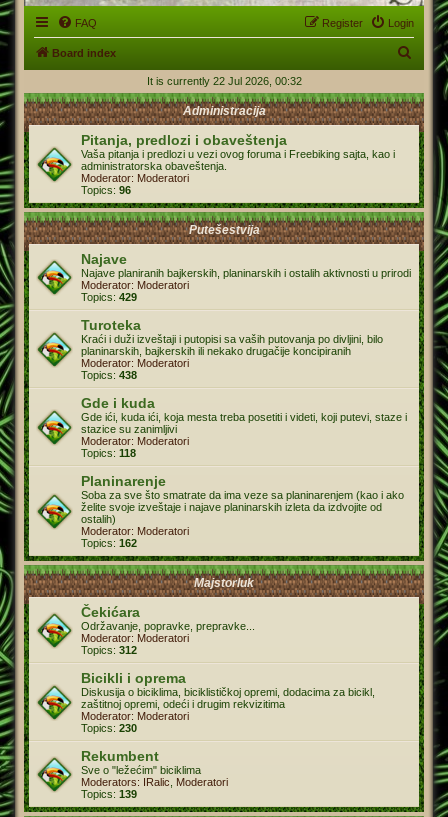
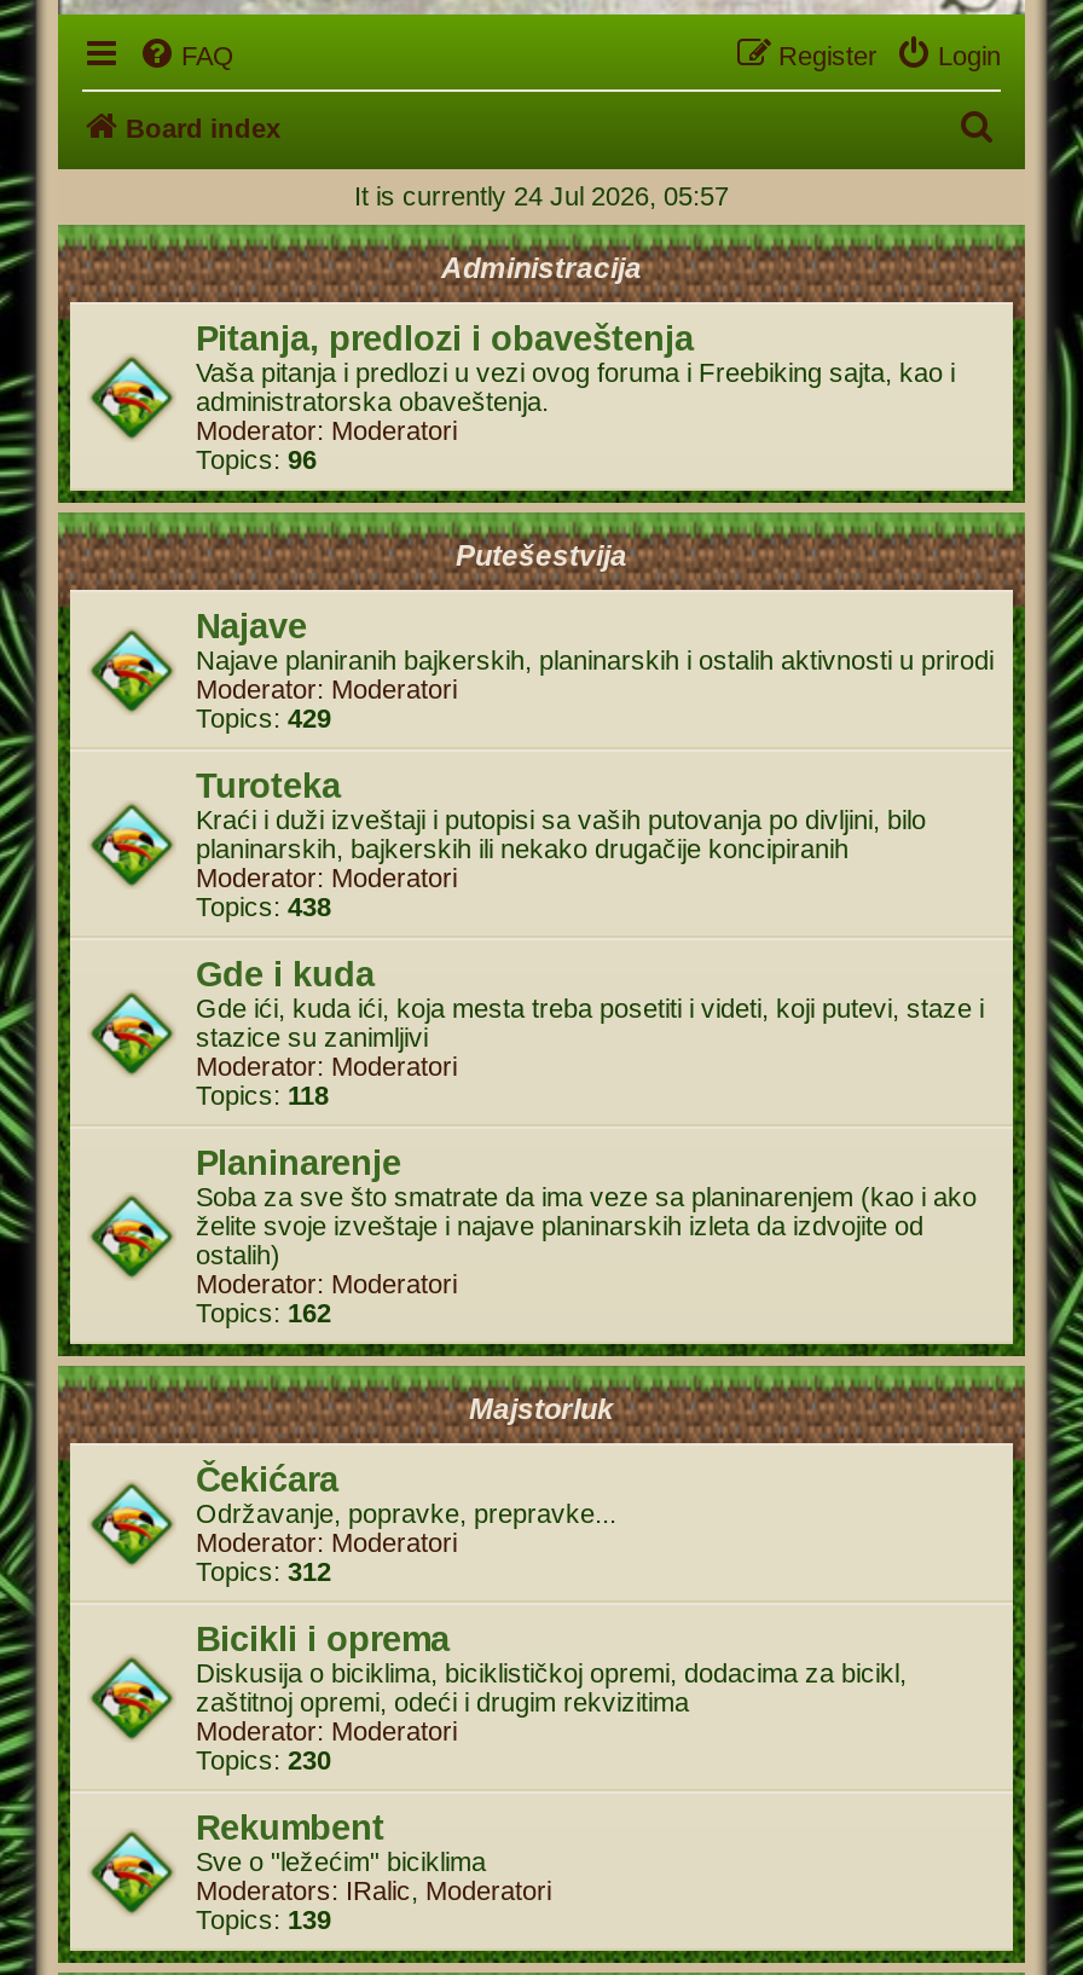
- It is currently 22 Jul 2026, 00:32
+ It is currently 24 Jul 2026, 05:57
